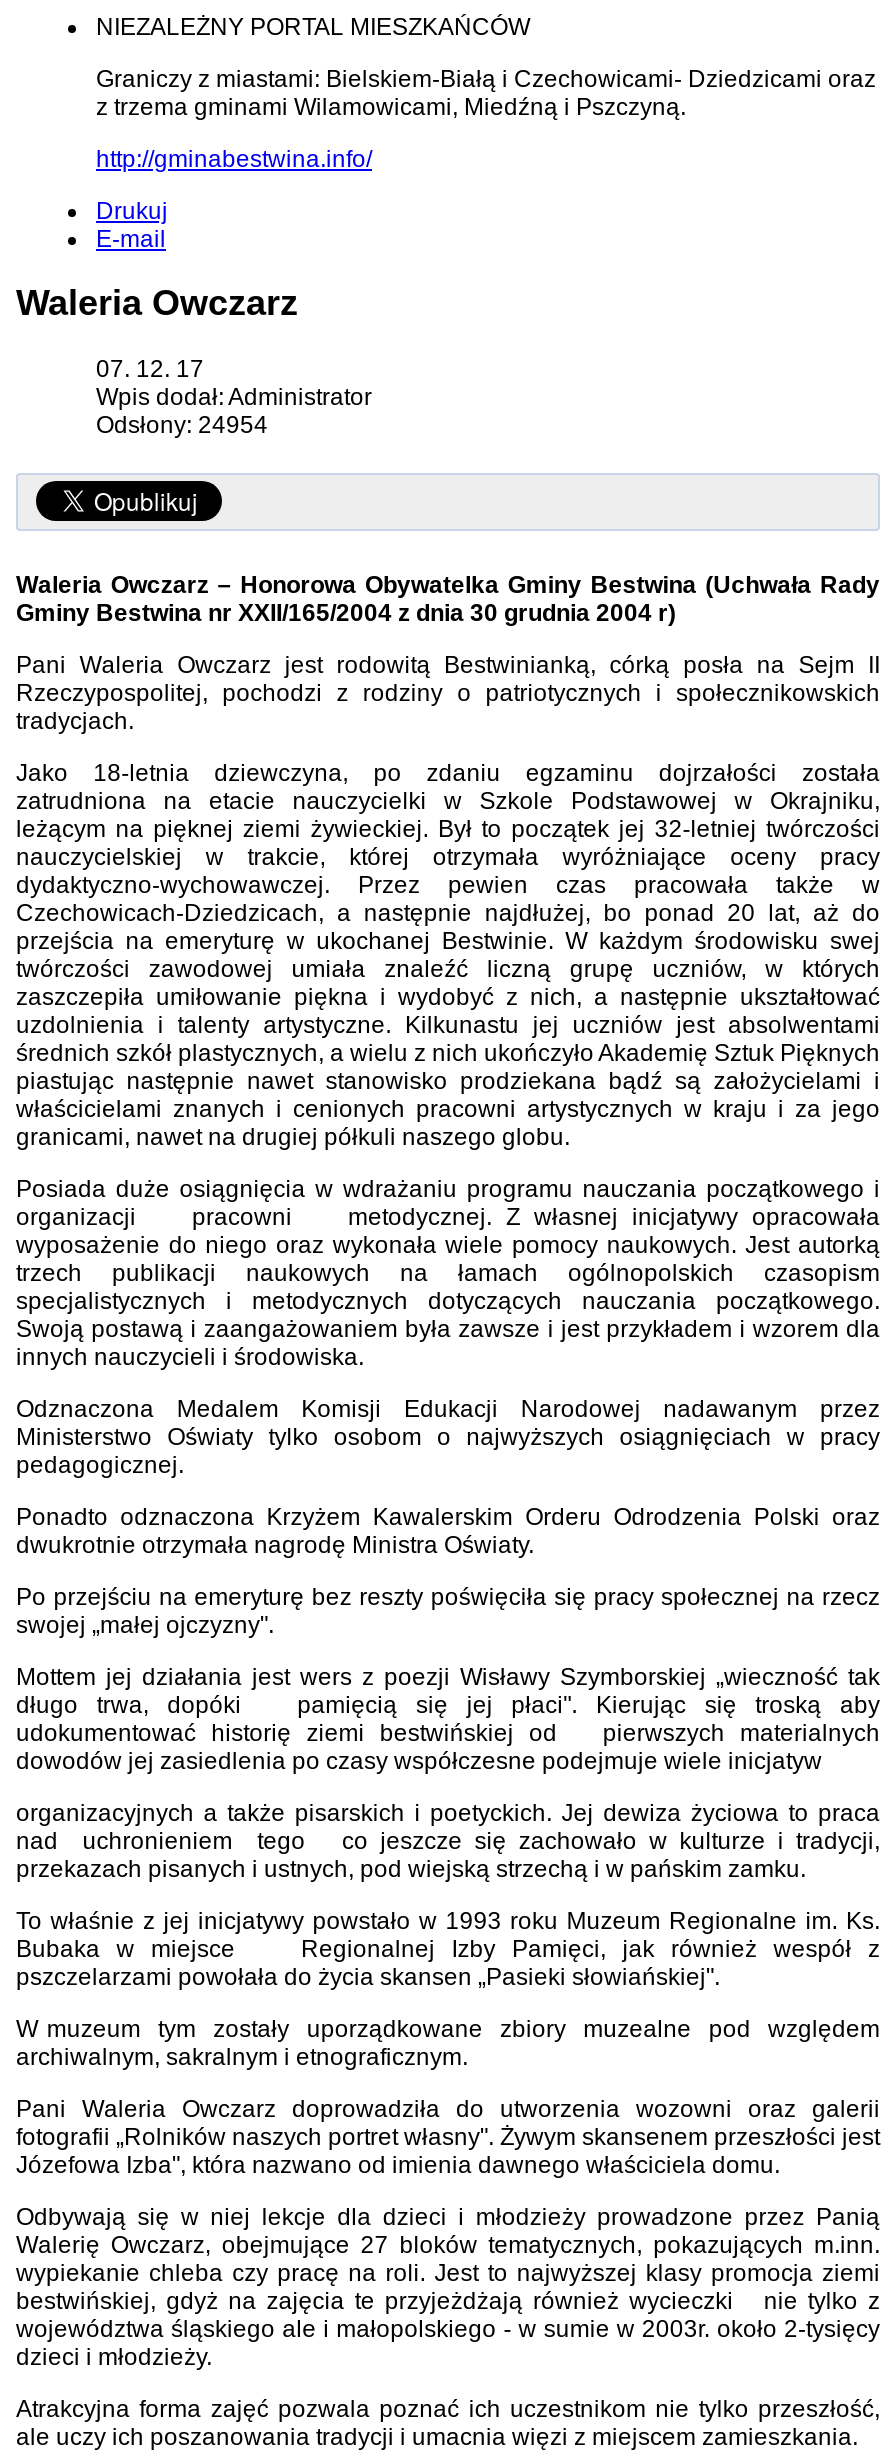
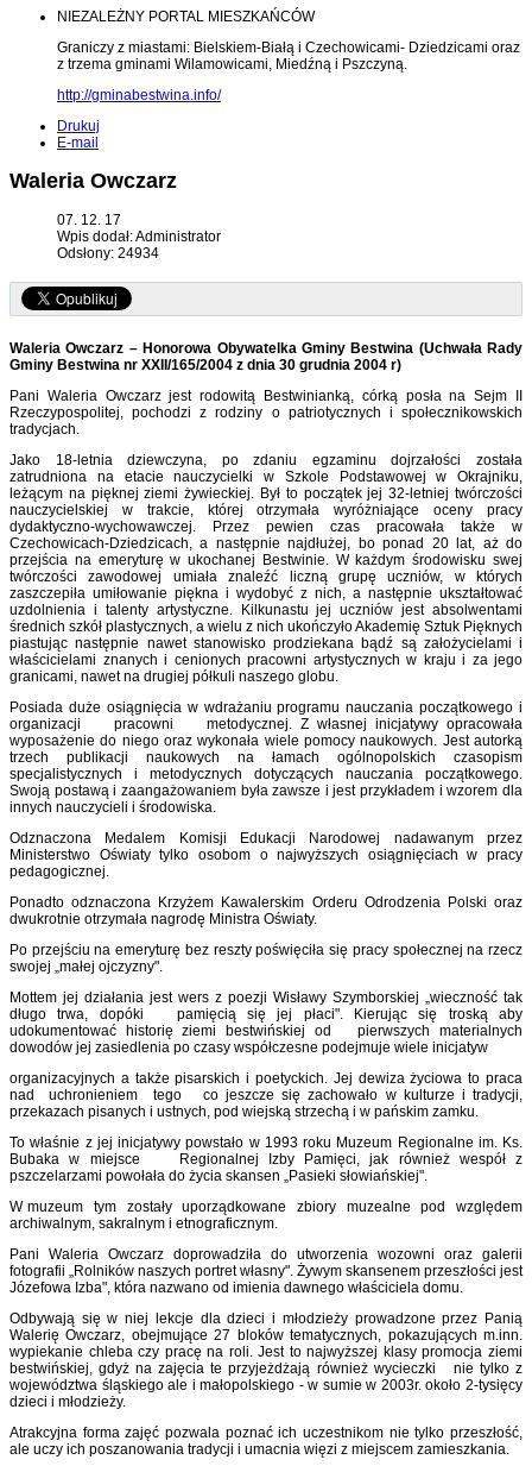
- Odsłony: 24954
+ Odsłony: 24934
